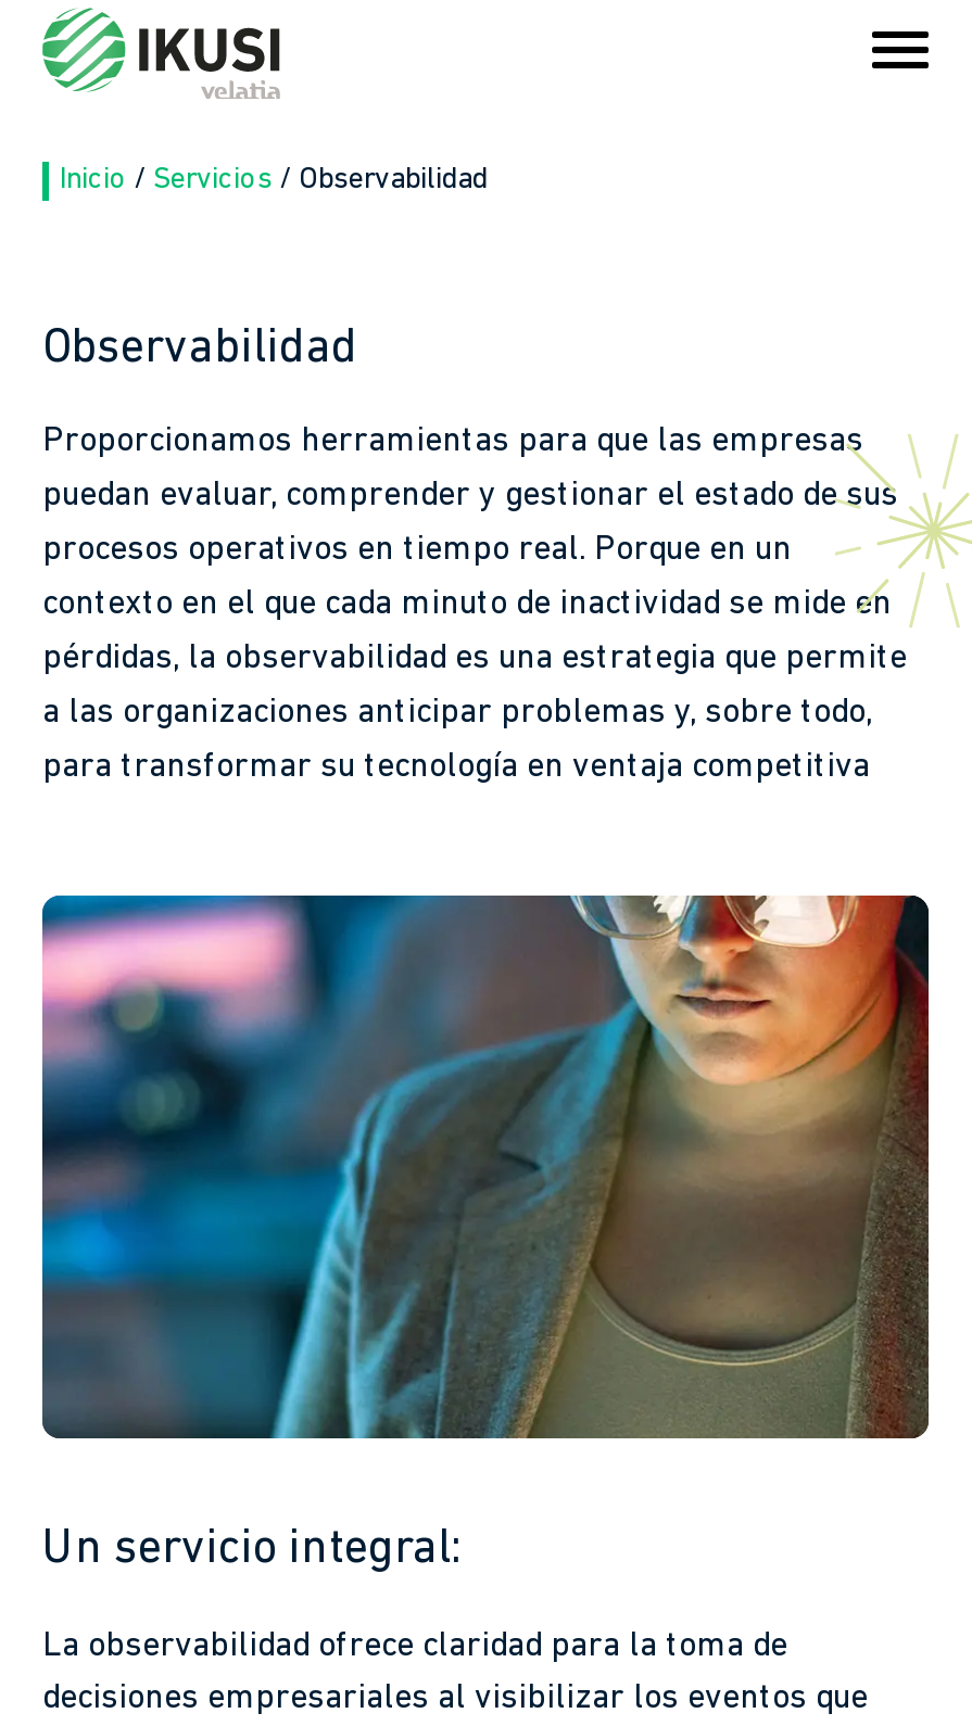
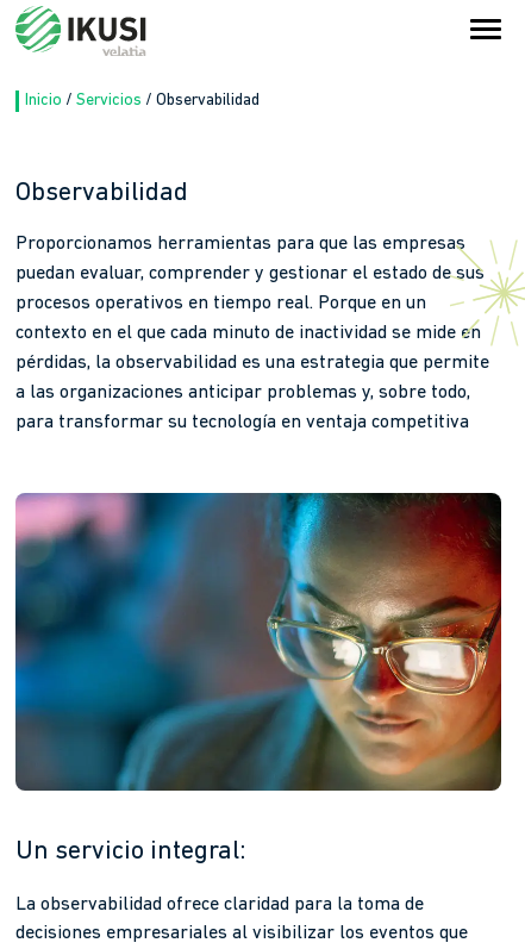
- [image]
+ [image]
